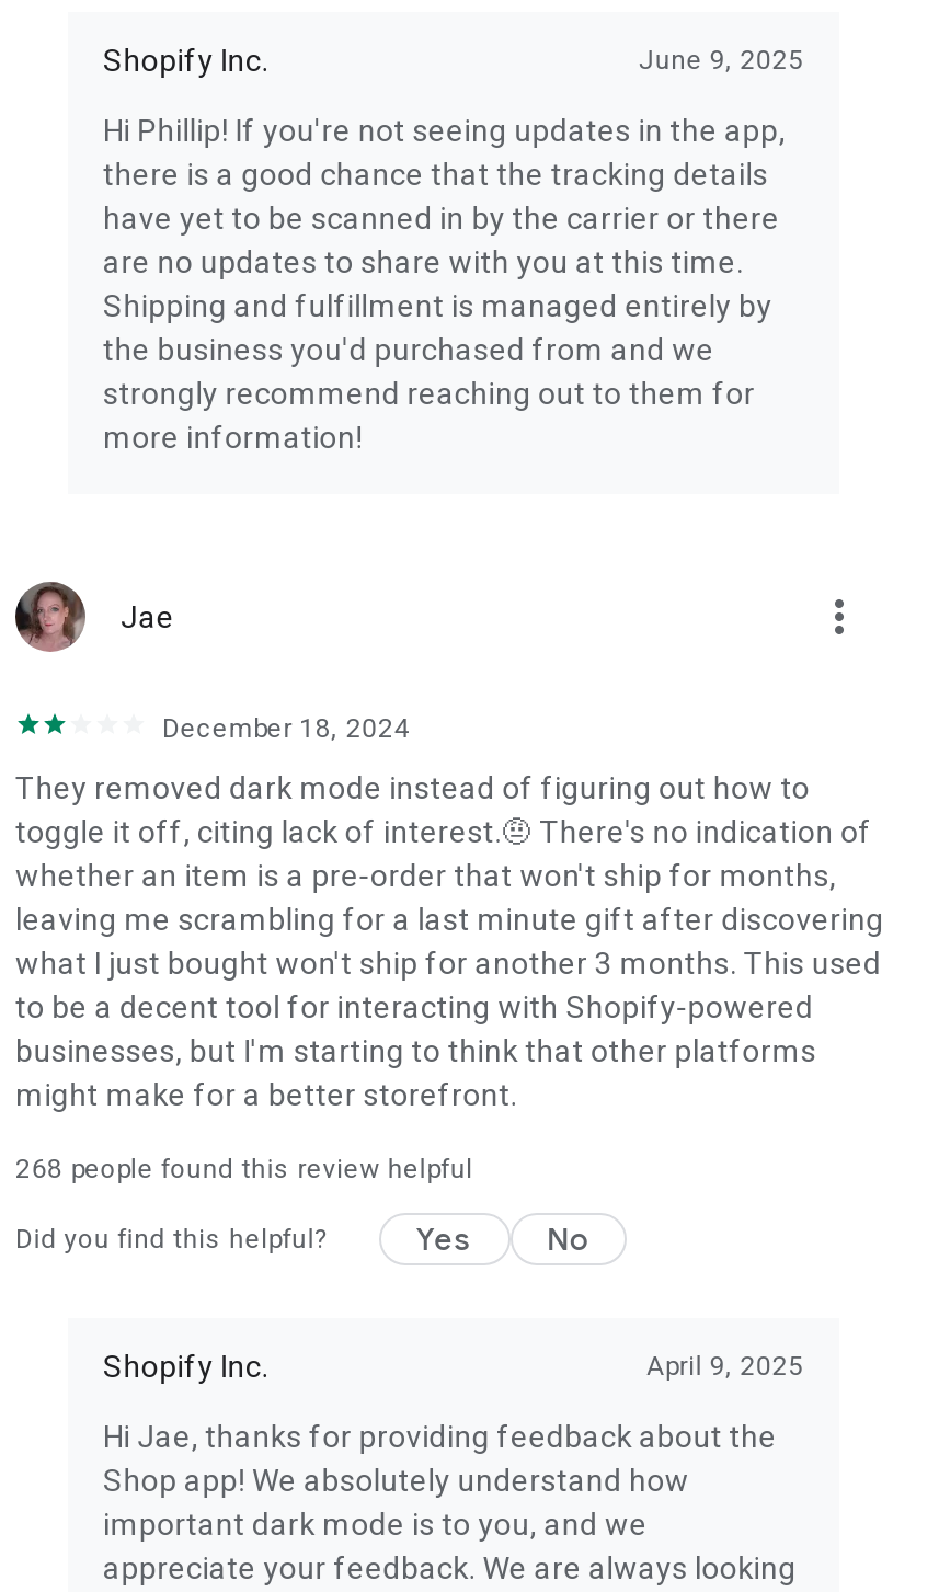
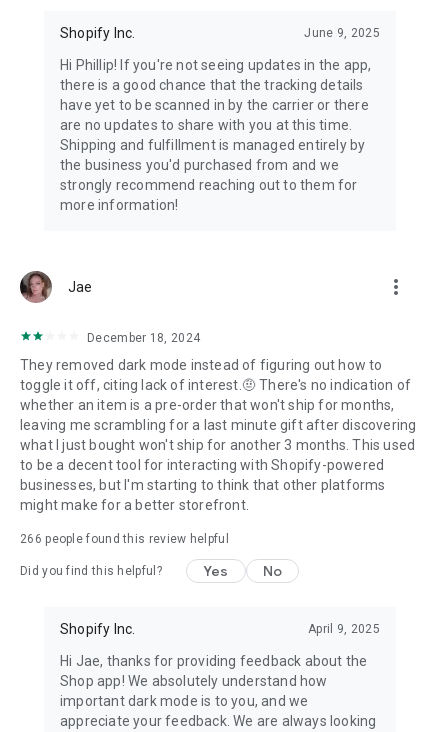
- 268 people found this review helpful
+ 266 people found this review helpful
